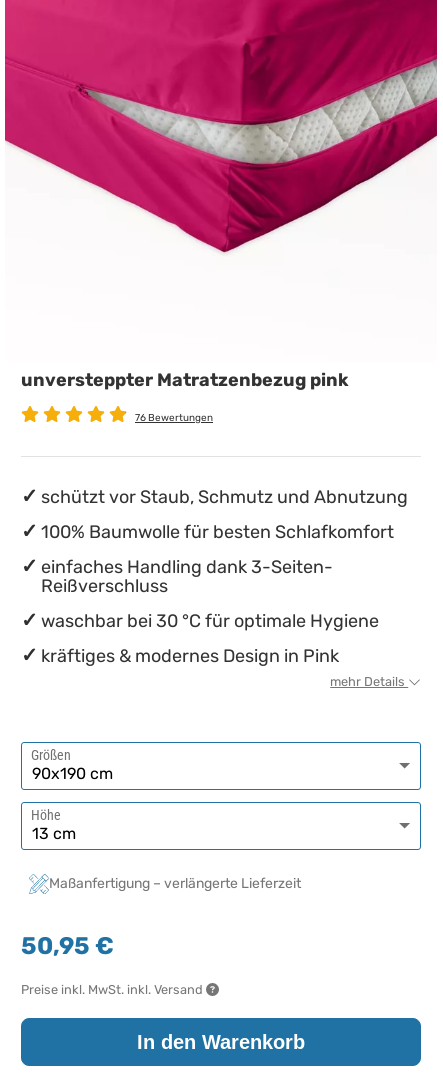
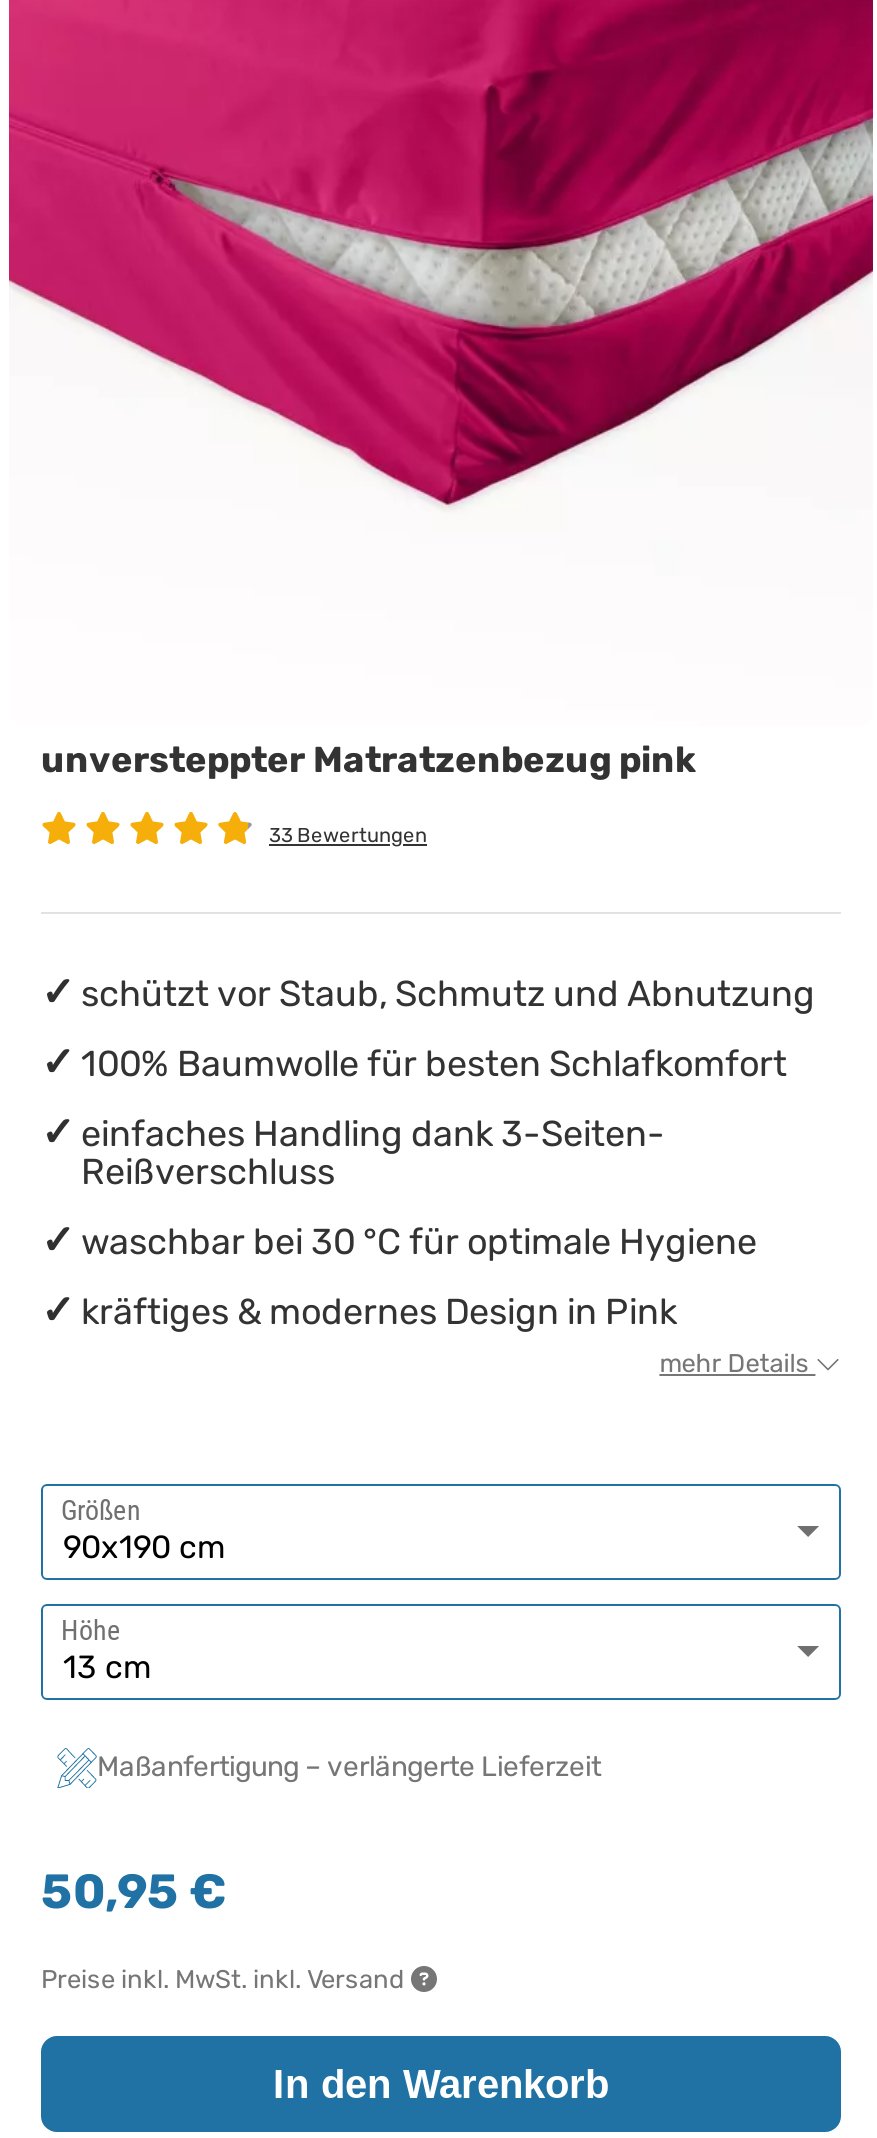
- 76 Bewertungen
+ 33 Bewertungen
